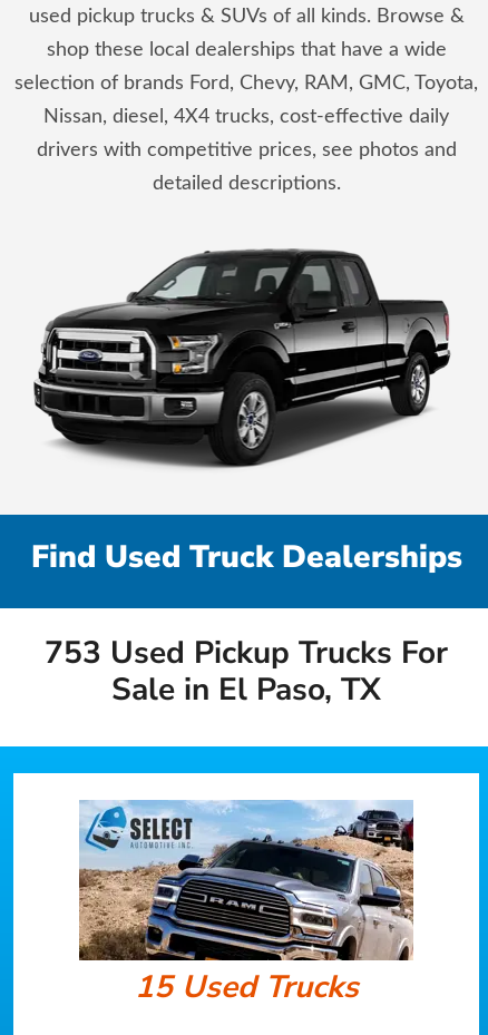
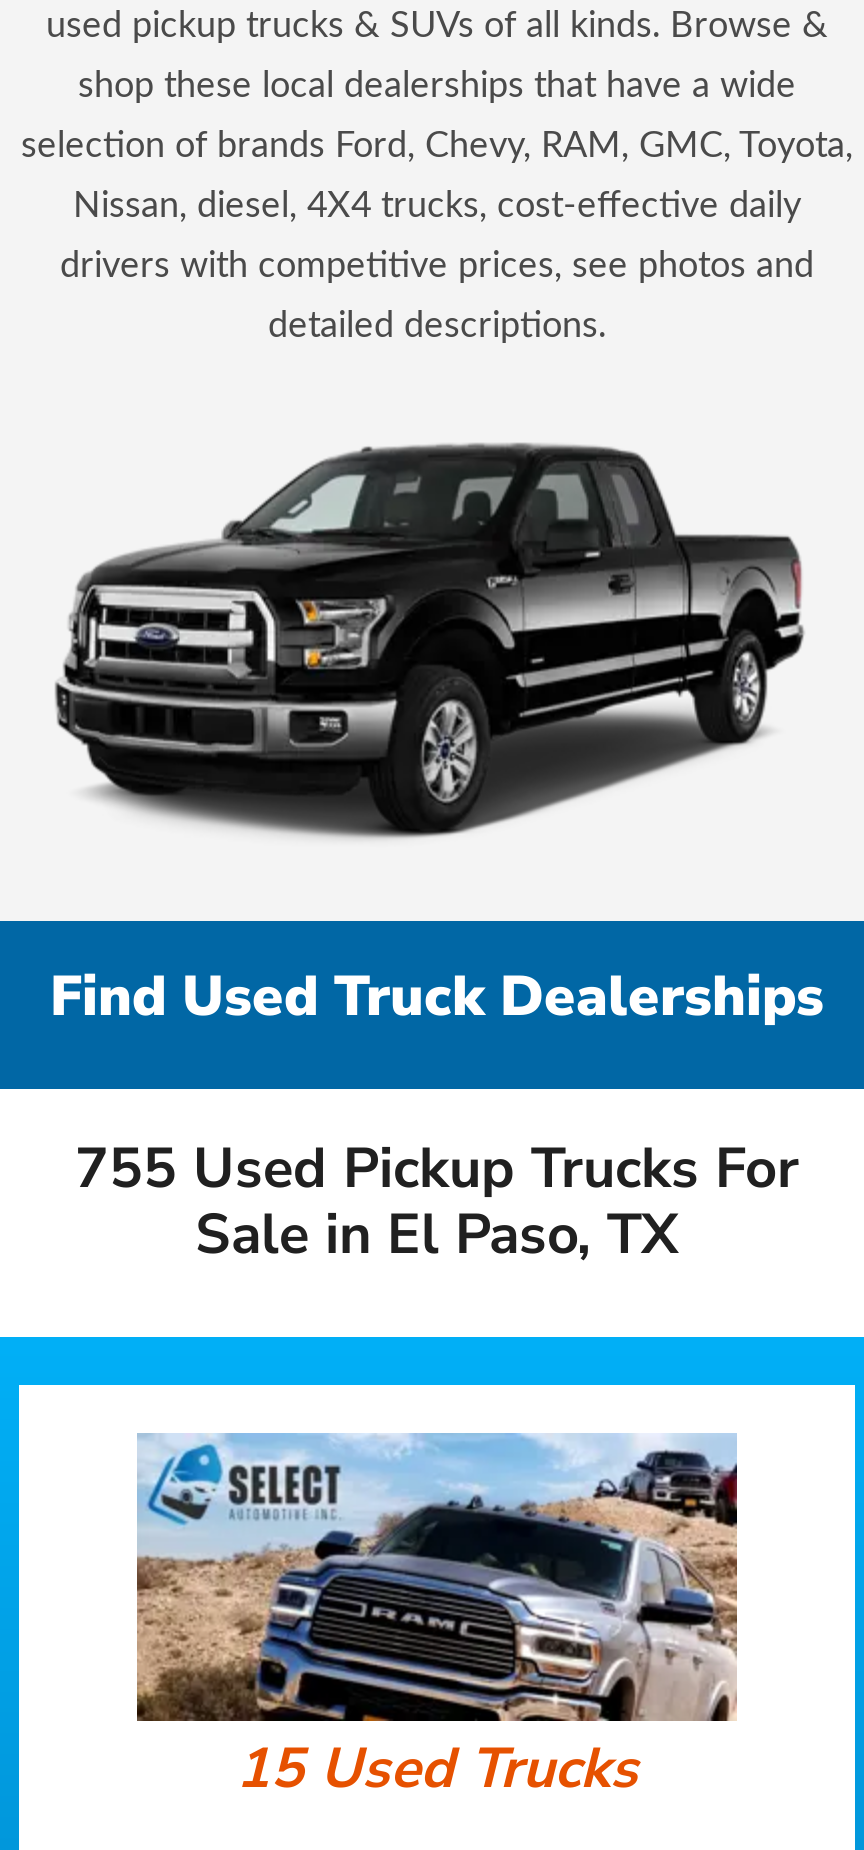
- 753 Used Pickup Trucks For
+ 755 Used Pickup Trucks For
